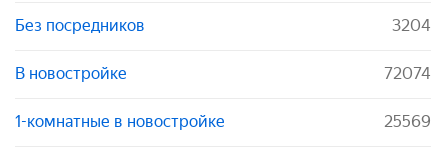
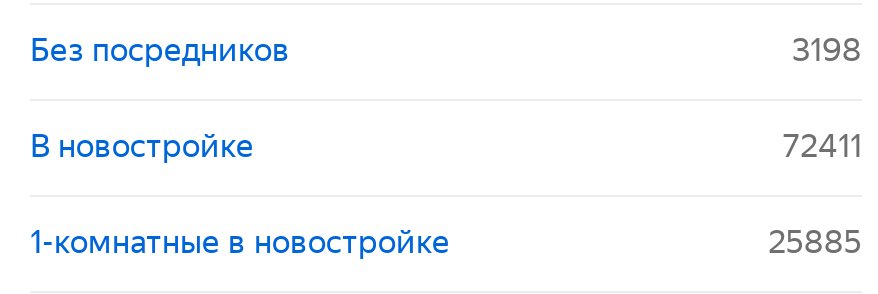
- 3204
+ 3198

- 72074
+ 72411

- 25569
+ 25885
